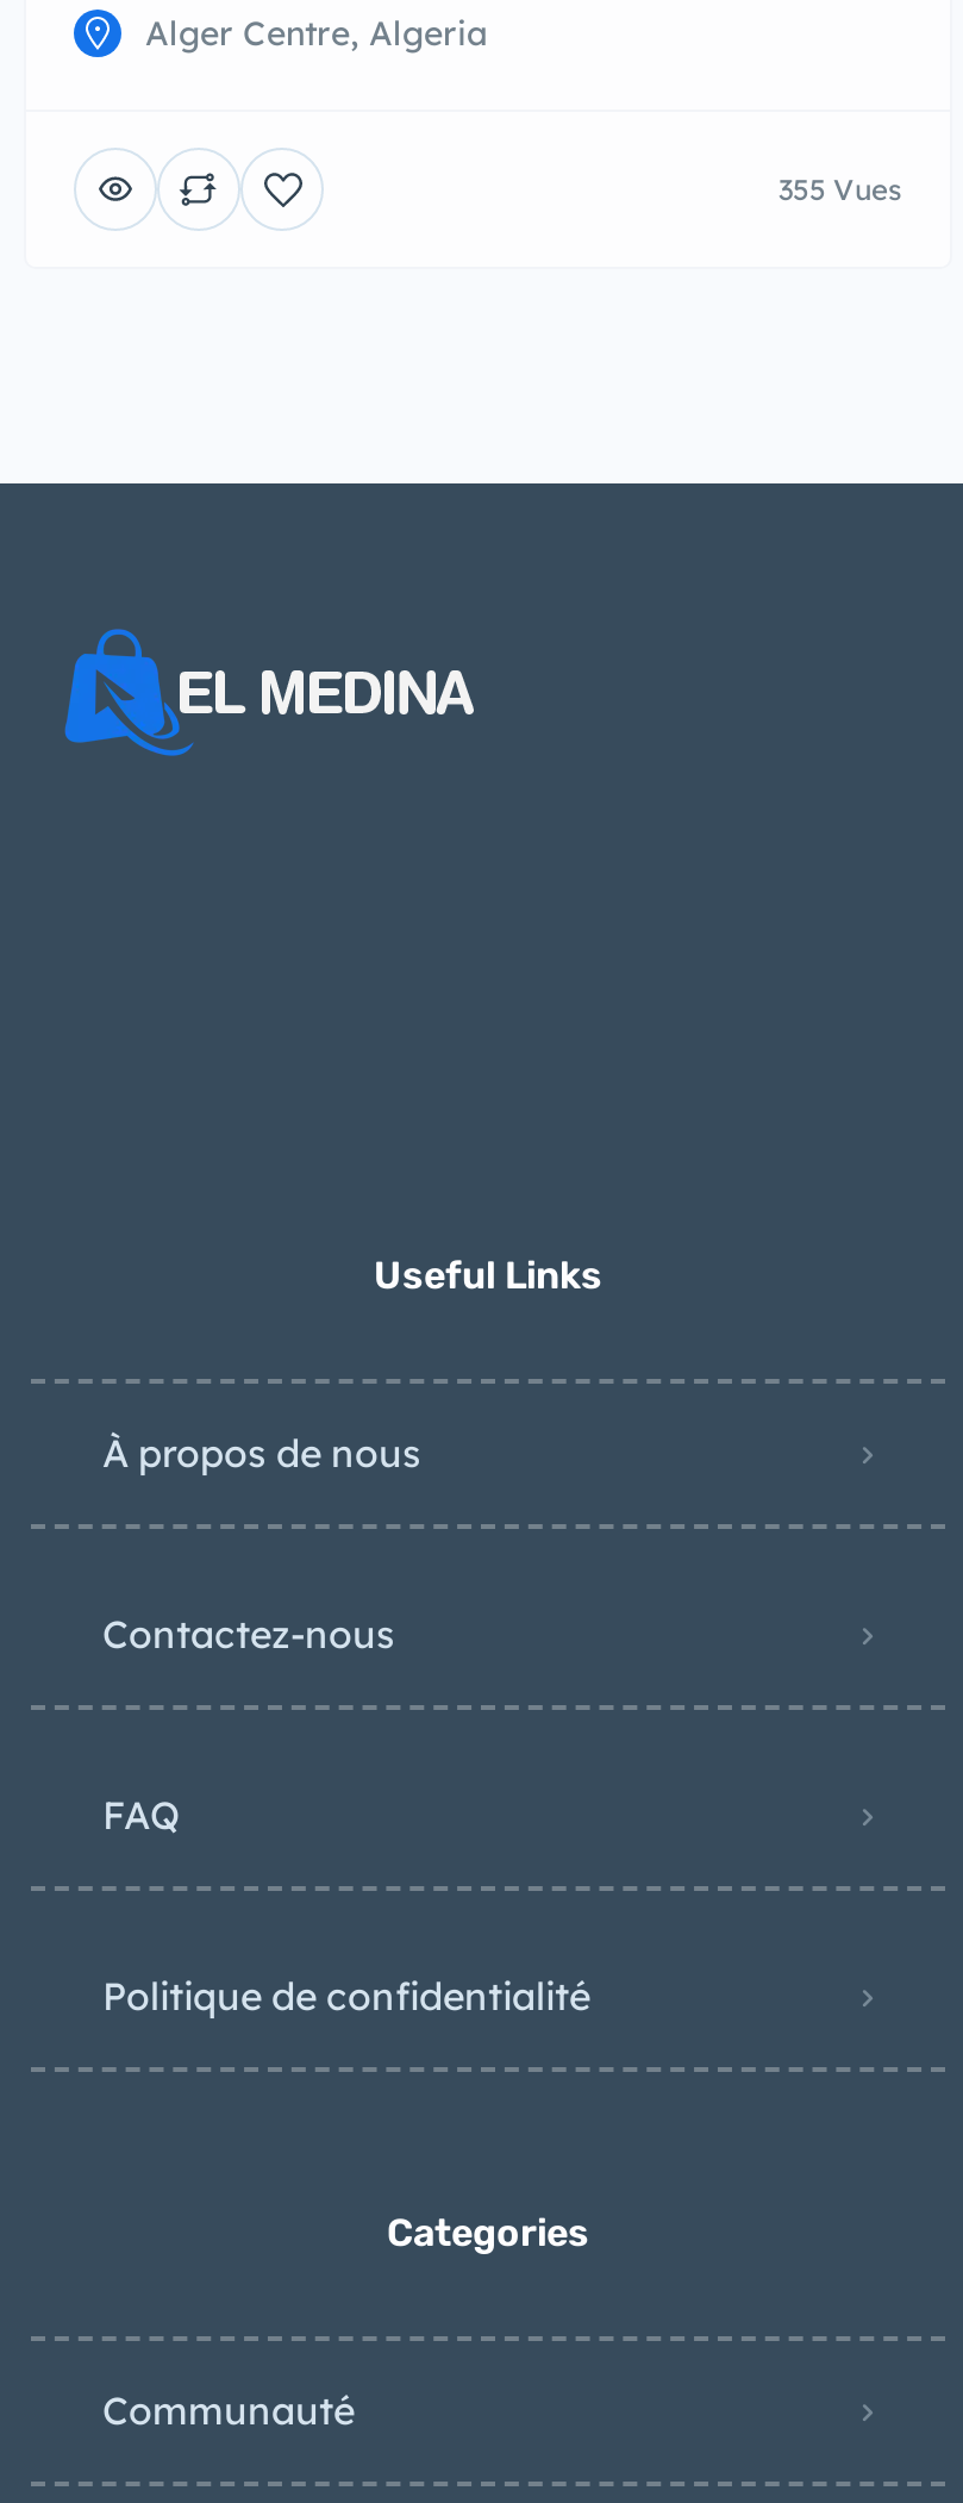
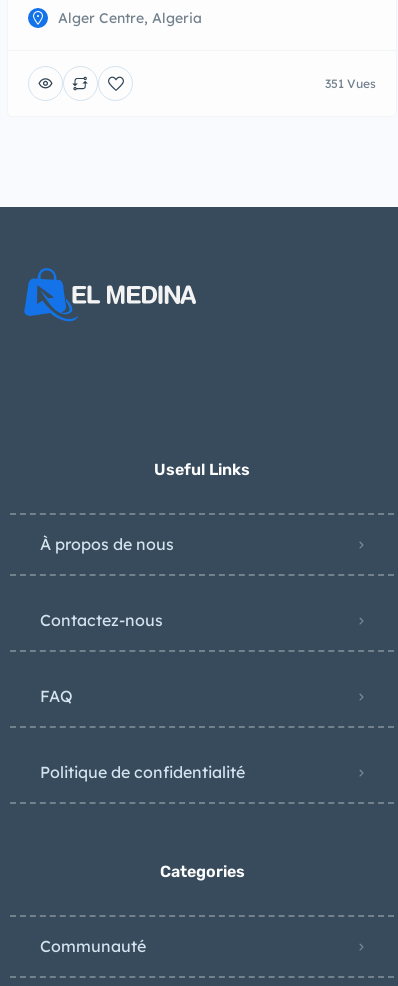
- 355 Vues
+ 351 Vues
